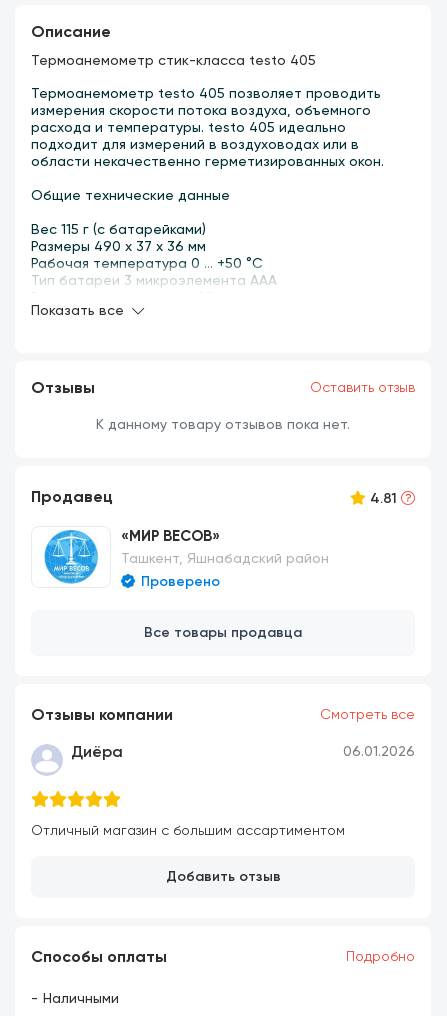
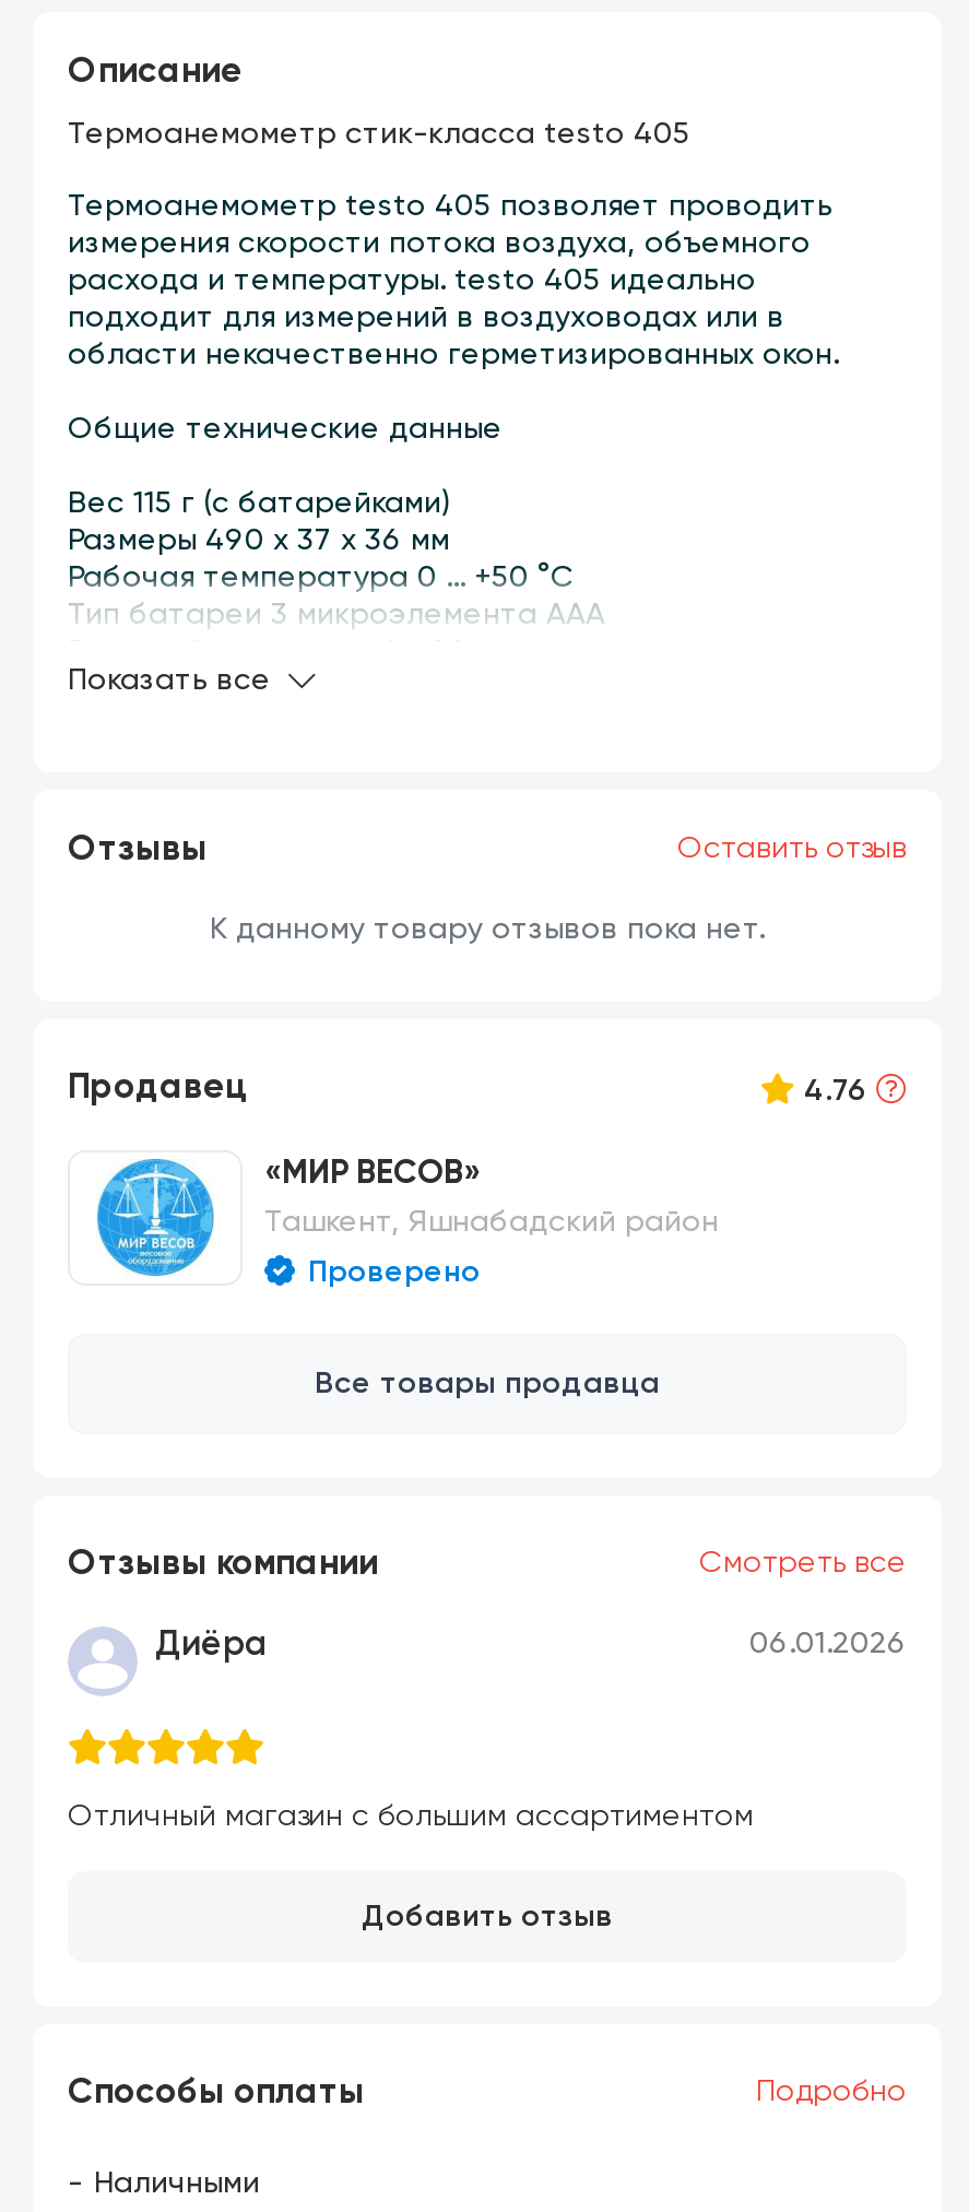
- 4.81
+ 4.76
